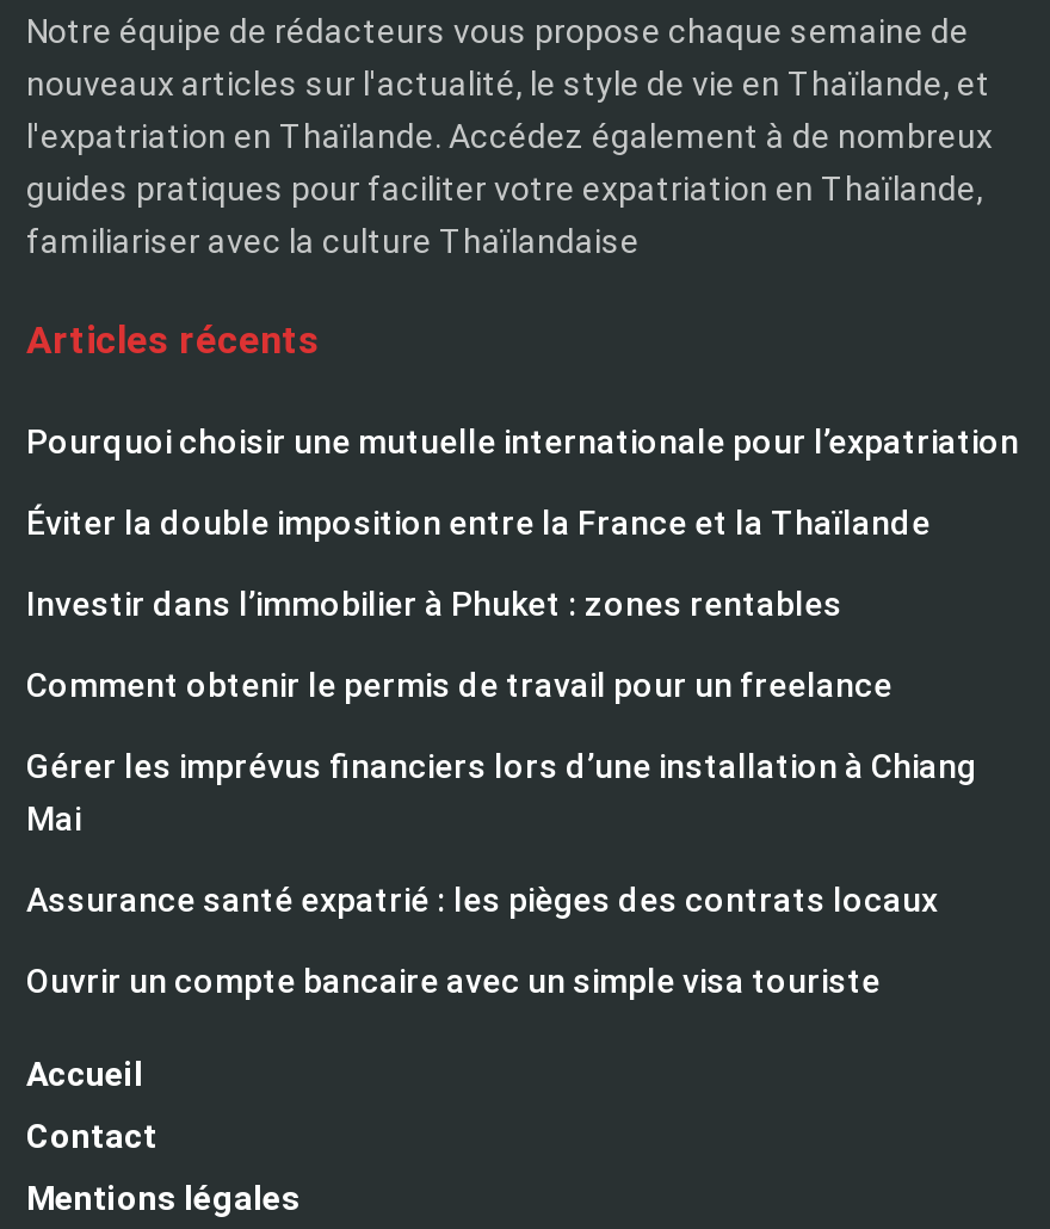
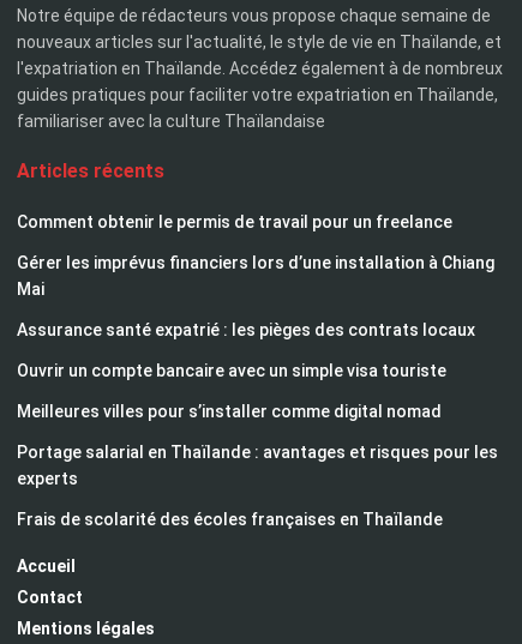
- Pourquoi choisir une mutuelle internationale pour l’expatriation
- Éviter la double imposition entre la France et la Thaïlande
- Investir dans l’immobilier à Phuket : zones rentables

moved up: Comment obtenir le permis de travail pour un freelance | Gérer les imprévus financiers lors d’une installation à Chiang | Mai | Assurance santé expatrié : les pièges des contrats locaux | Ouvrir un compte bancaire avec un simple visa touriste

+ Meilleures villes pour s’installer comme digital nomad
+ Portage salarial en Thaïlande : avantages et risques pour les
+ experts
+ Frais de scolarité des écoles françaises en Thaïlande
